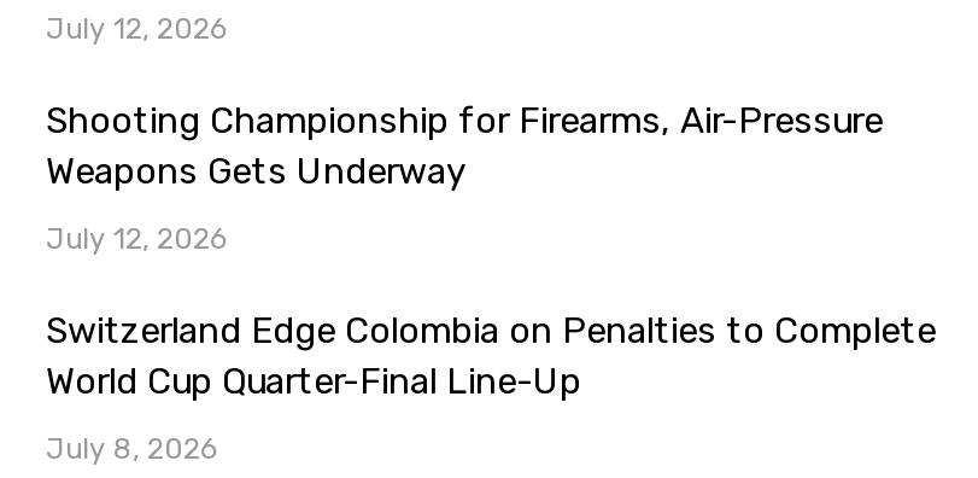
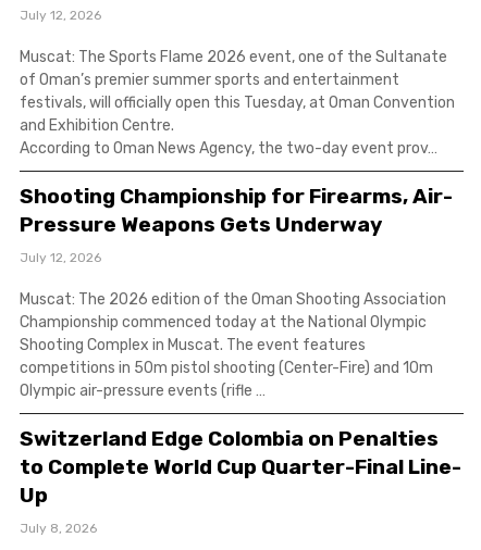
- Shooting Championship for Firearms, Air-Pressure
- Weapons Gets Underway
+ Muscat: The Sports Flame 2026 event, one of the Sultanate
+ of Oman’s premier summer sports and entertainment
+ festivals, will officially open this Tuesday, at Oman Convention
+ and Exhibition Centre.
+ According to Oman News Agency, the two-day event prov…
+ Shooting Championship for Firearms, Air-
+ Pressure Weapons Gets Underway

- Switzerland Edge Colombia on Penalties to Complete
- World Cup Quarter-Final Line-Up
+ Muscat: The 2026 edition of the Oman Shooting Association
+ Championship commenced today at the National Olympic
+ Shooting Complex in Muscat. The event features
+ competitions in 50m pistol shooting (Center-Fire) and 10m
+ Olympic air-pressure events (rifle …
+ Switzerland Edge Colombia on Penalties
+ to Complete World Cup Quarter-Final Line-
+ Up
